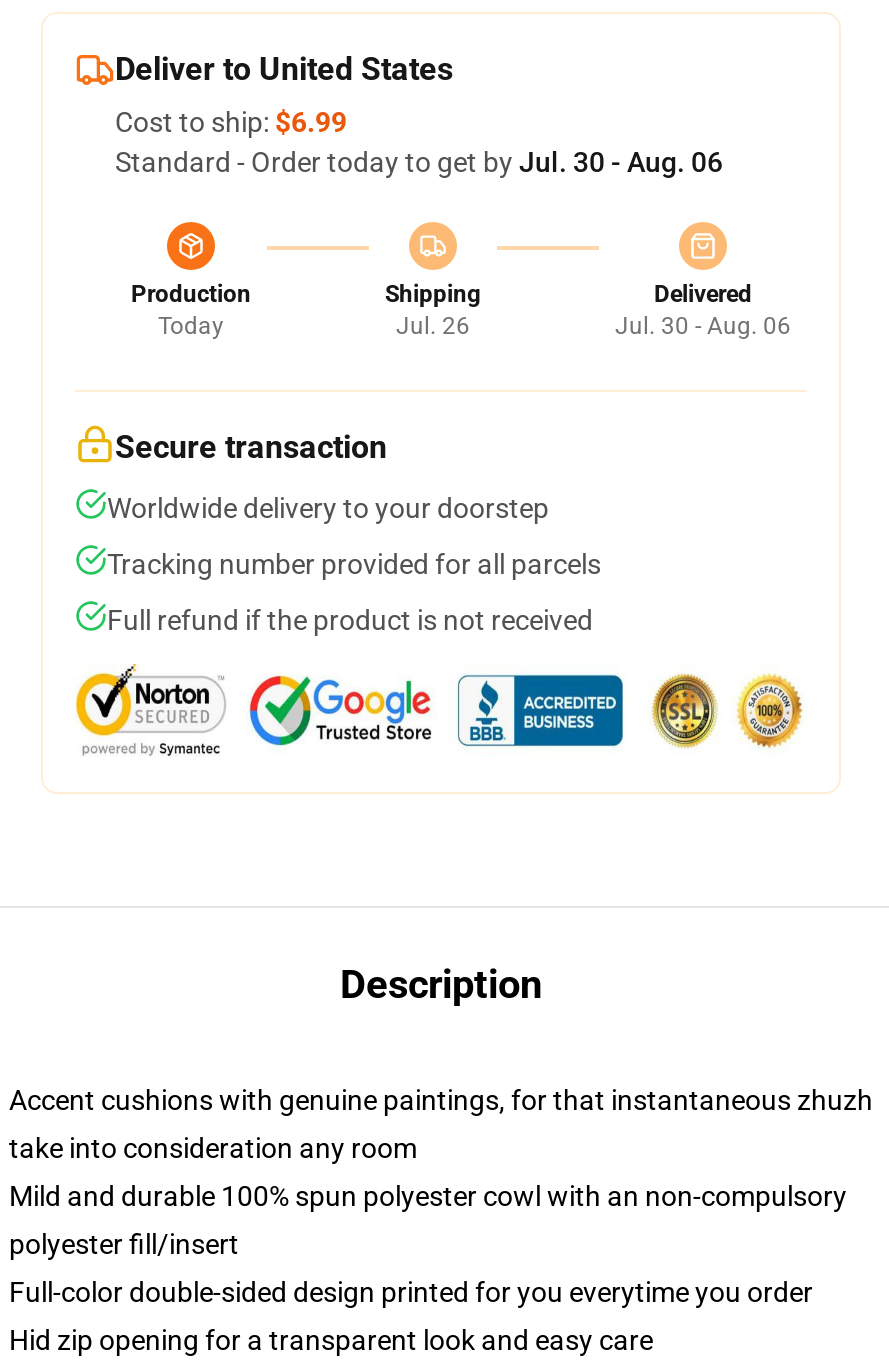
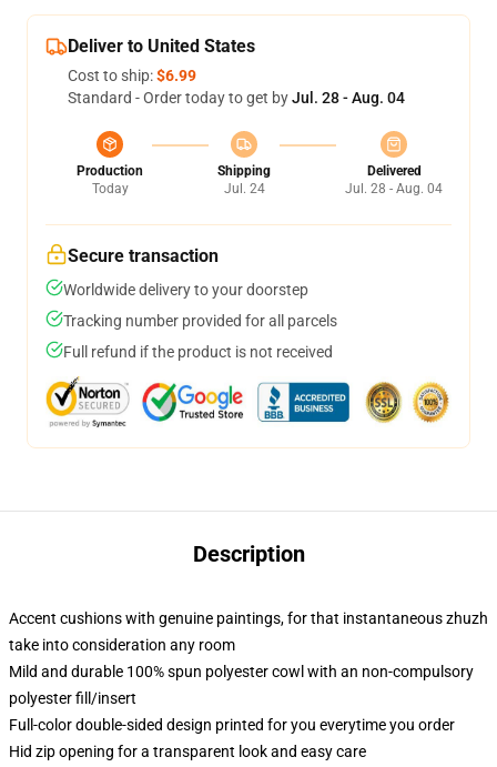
- Standard - Order today to get by Jul. 30 - Aug. 06
+ Standard - Order today to get by Jul. 28 - Aug. 04

- Jul. 26
+ Jul. 24

- Jul. 30 - Aug. 06
+ Jul. 28 - Aug. 04
